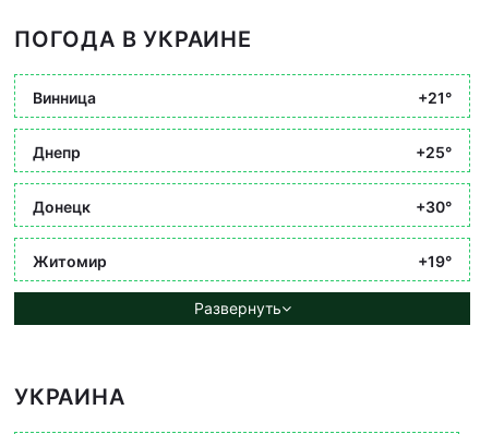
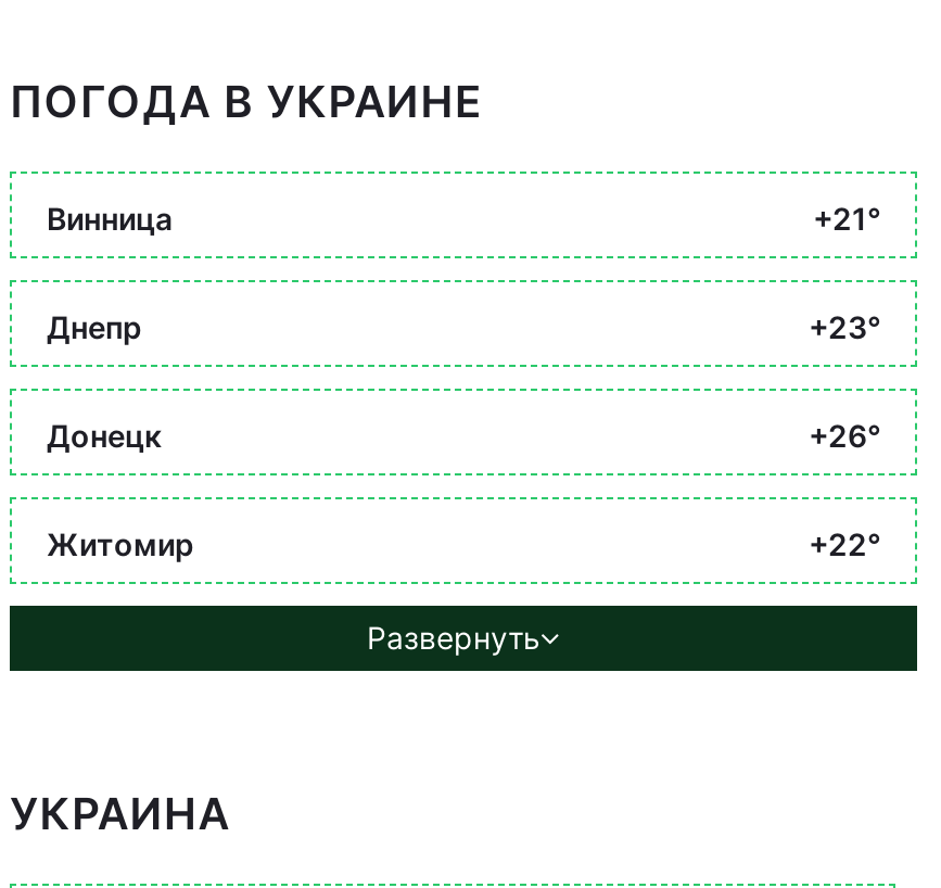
- +25°
+ +23°

- +30°
+ +26°

- +19°
+ +22°
